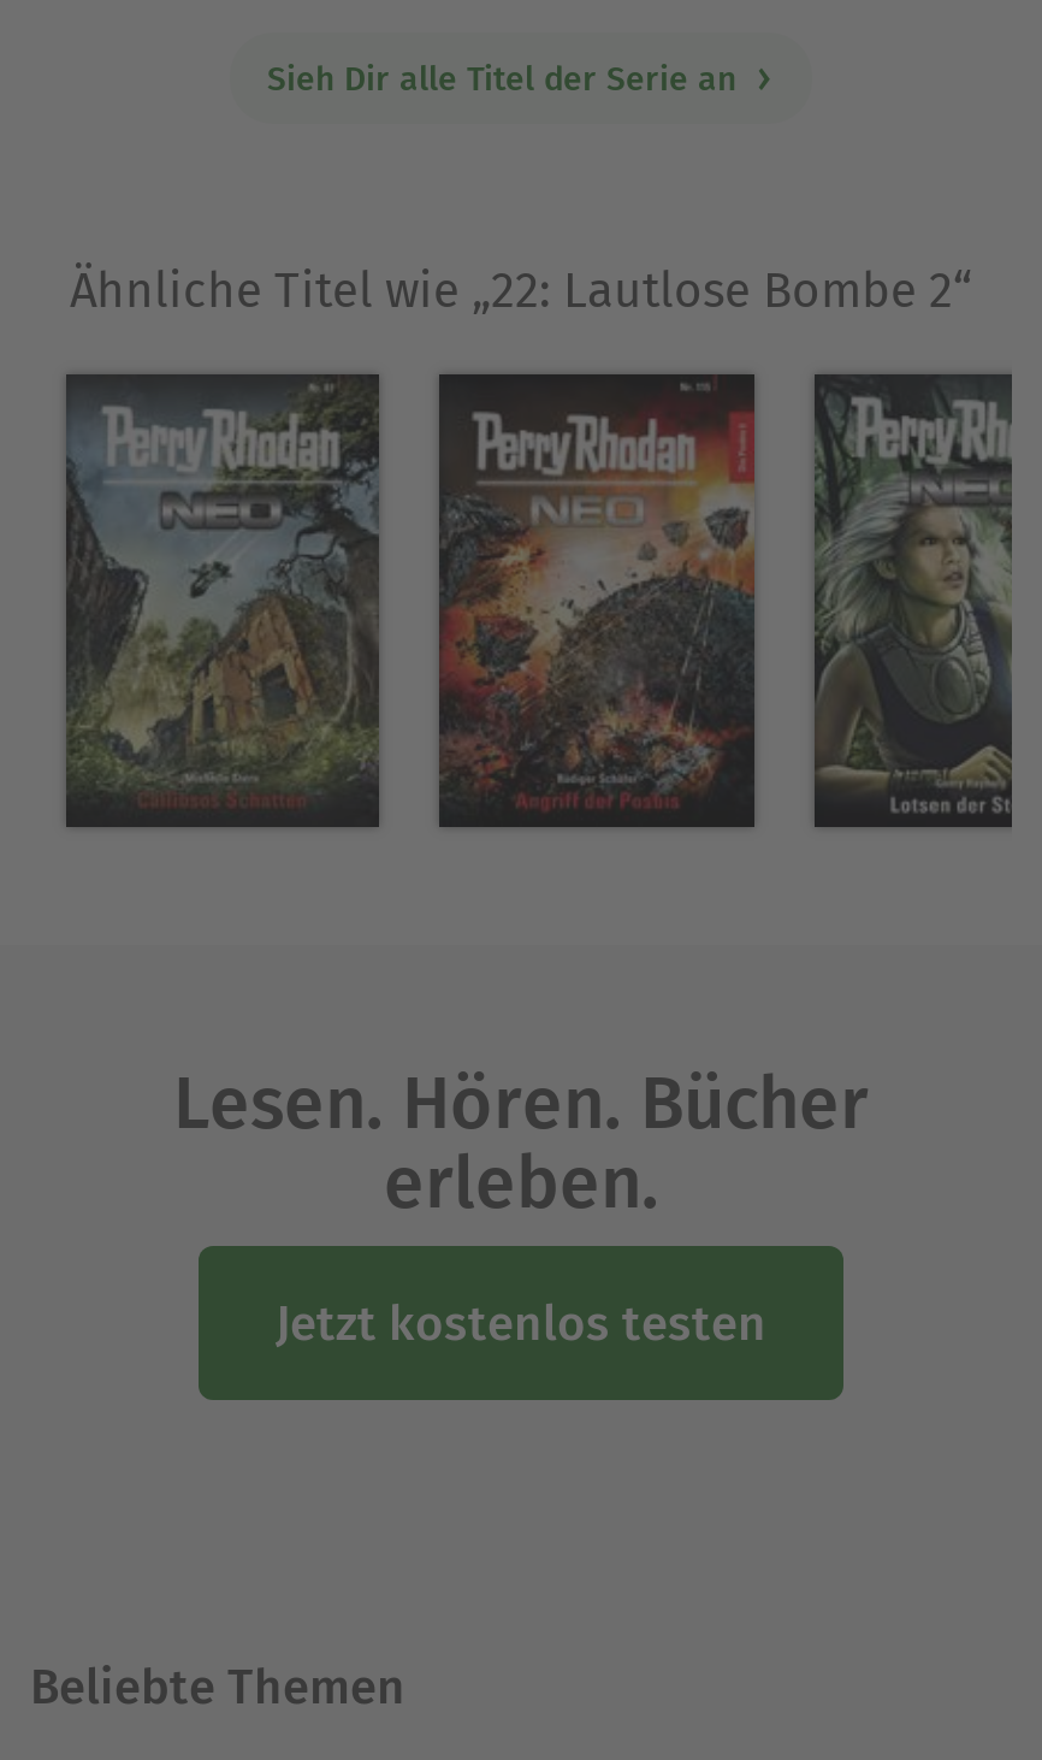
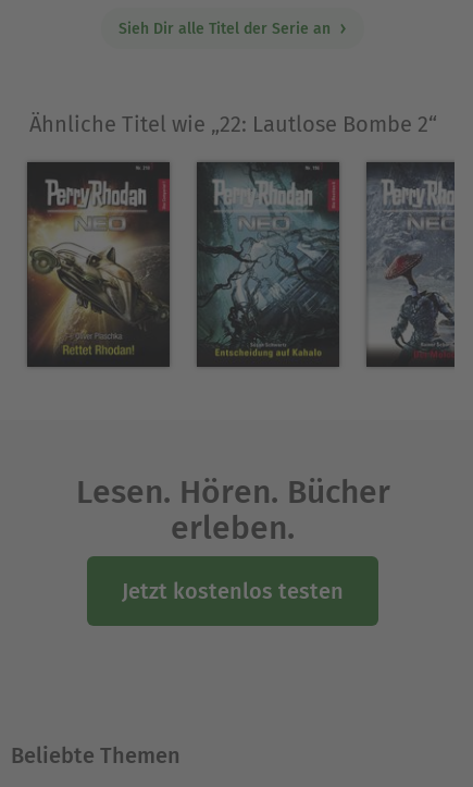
- [image]
+ [image]

- [image]
+ [image]

- [image]
+ [image]
